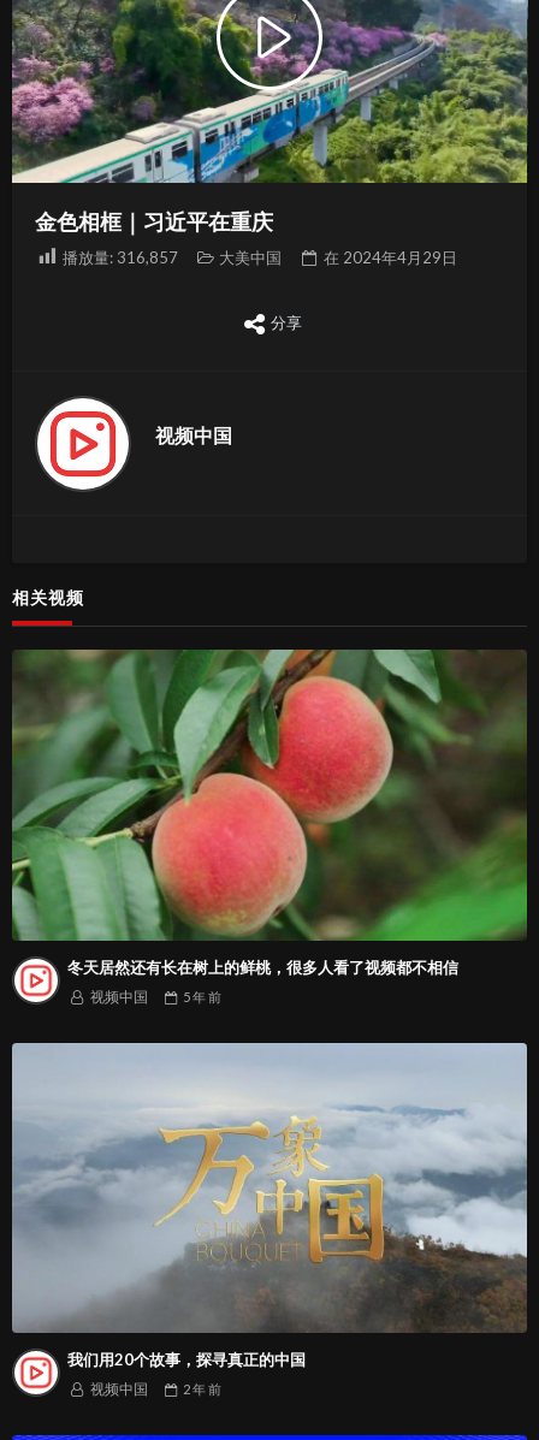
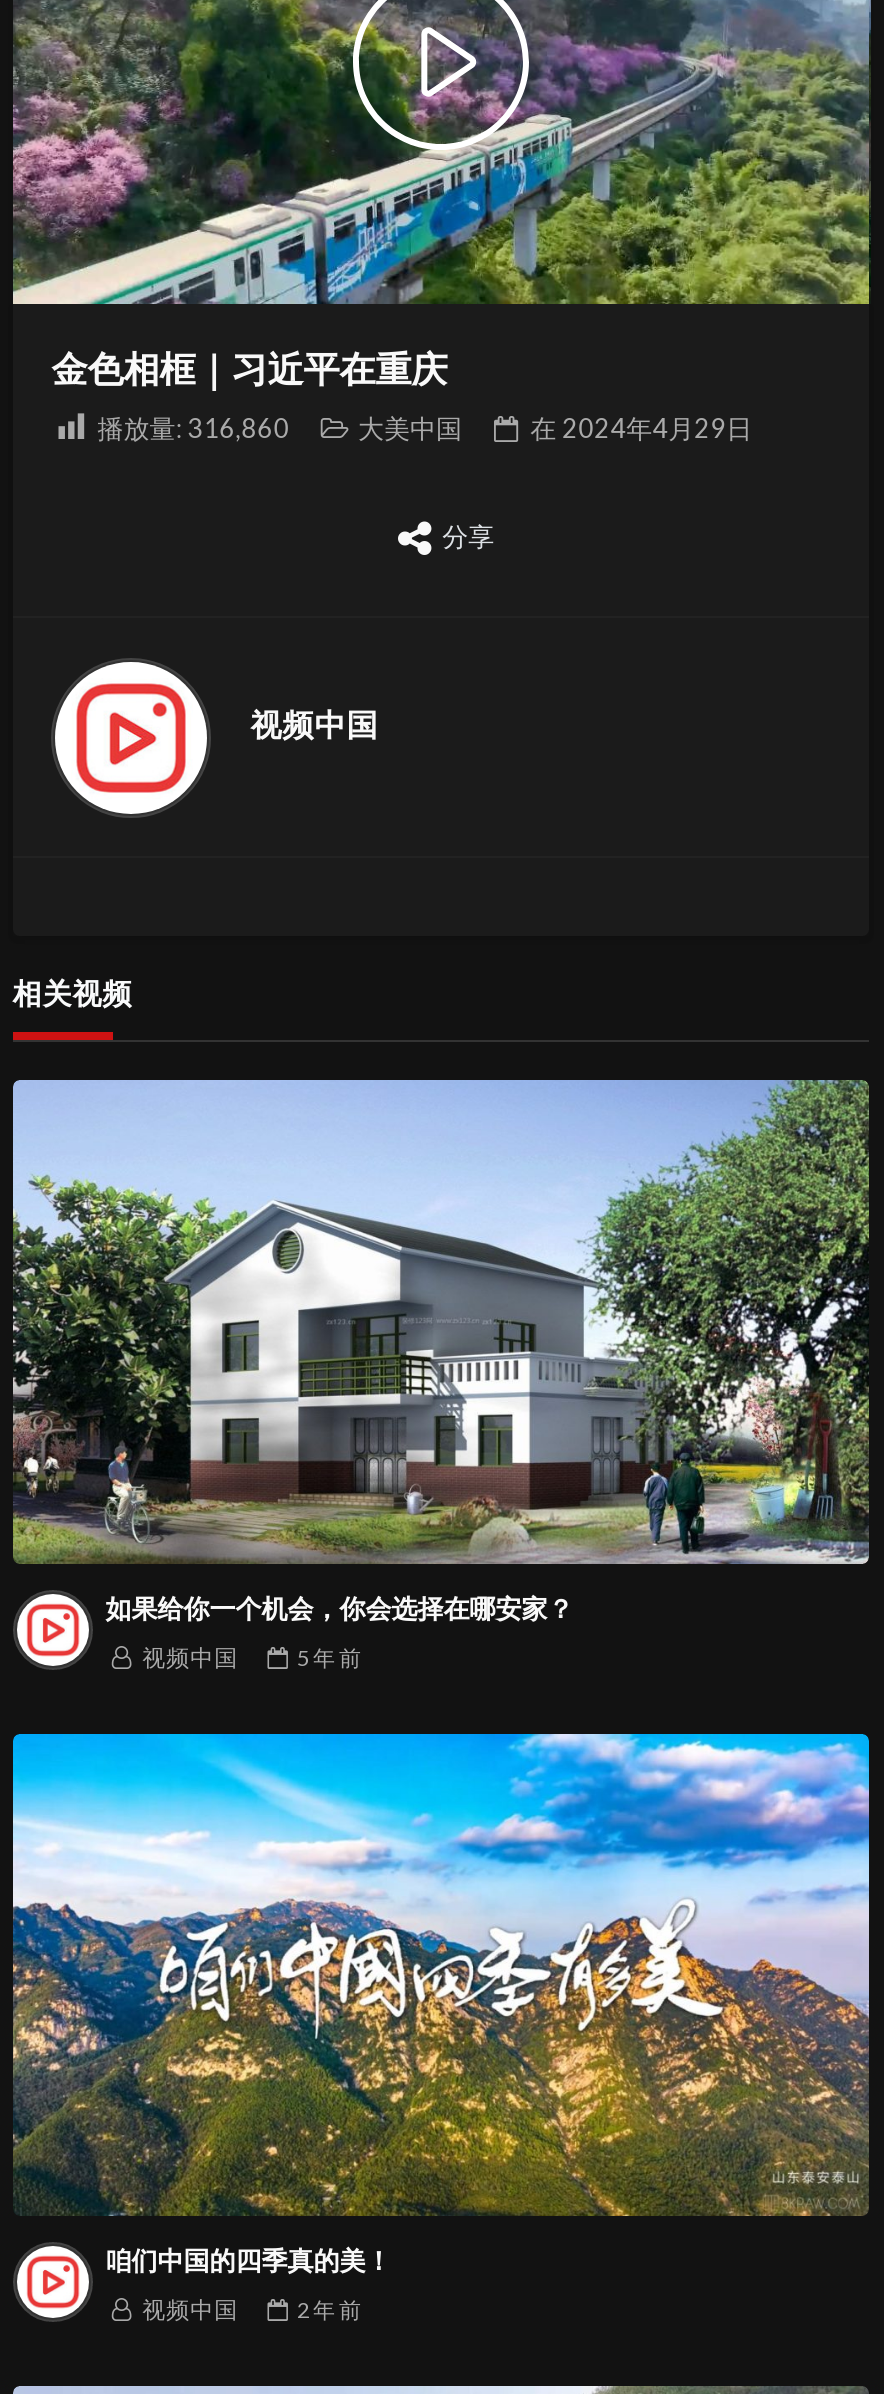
- 播放量: 316,857
+ 播放量: 316,860

- [image]
- 冬天居然还有长在树上的鲜桃，很多人看了视频都不相信
+ [image]
+ 如果给你一个机会，你会选择在哪安家？

- [image]
- 我们用20个故事，探寻真正的中国
+ [image]
+ 咱们中国的四季真的美！
